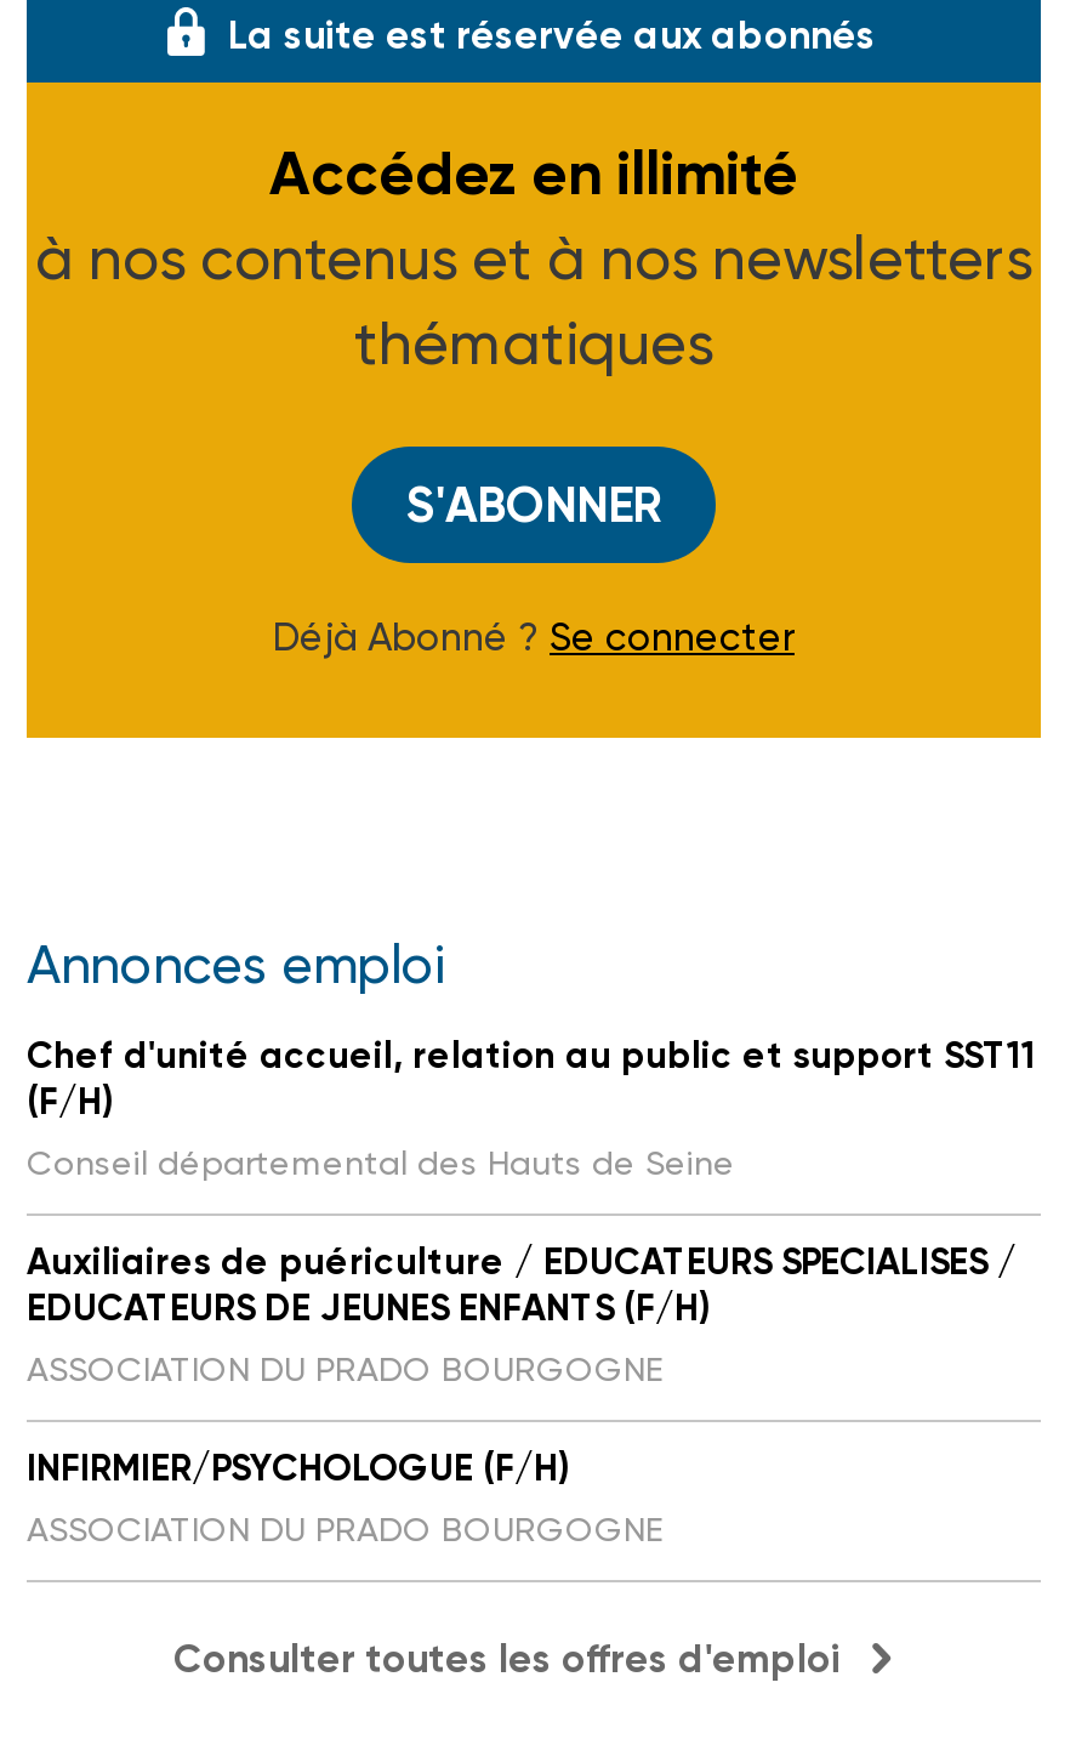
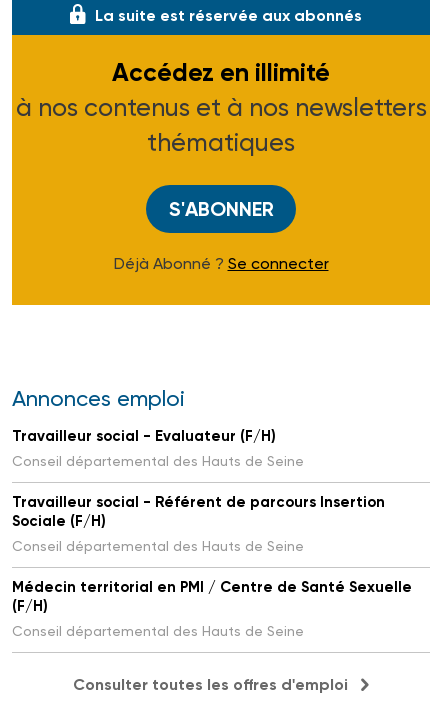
- Chef d'unité accueil, relation au public et support SST11
+ Travailleur social - Evaluateur (F/H)
+ Conseil départemental des Hauts de Seine
+ Travailleur social - Référent de parcours Insertion
+ Sociale (F/H)
+ Conseil départemental des Hauts de Seine
+ Médecin territorial en PMI / Centre de Santé Sexuelle

moved down: (F/H) | Conseil départemental des Hauts de Seine

- Auxiliaires de puériculture / EDUCATEURS SPECIALISES /
- EDUCATEURS DE JEUNES ENFANTS (F/H)
- ASSOCIATION DU PRADO BOURGOGNE
- INFIRMIER/PSYCHOLOGUE (F/H)
- ASSOCIATION DU PRADO BOURGOGNE
